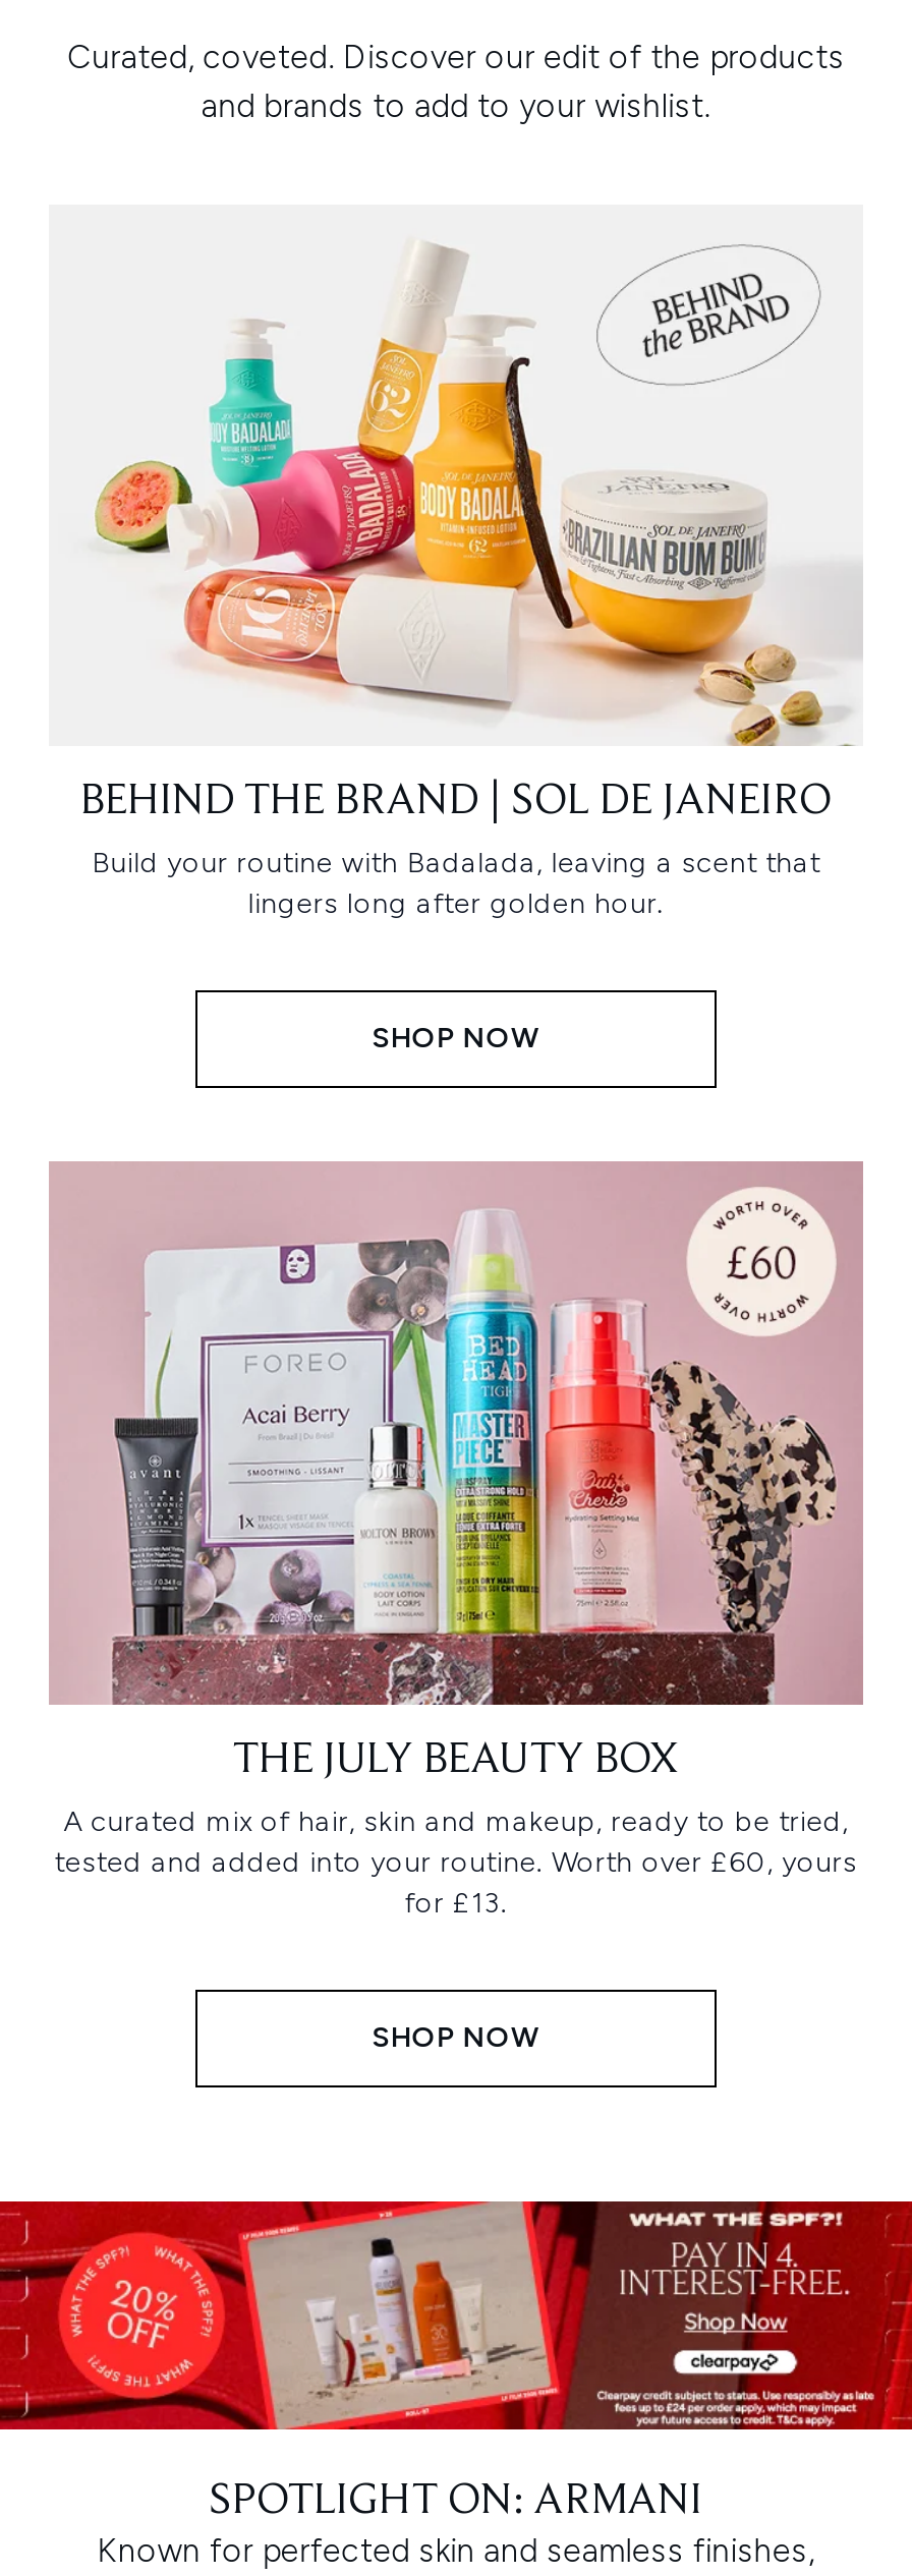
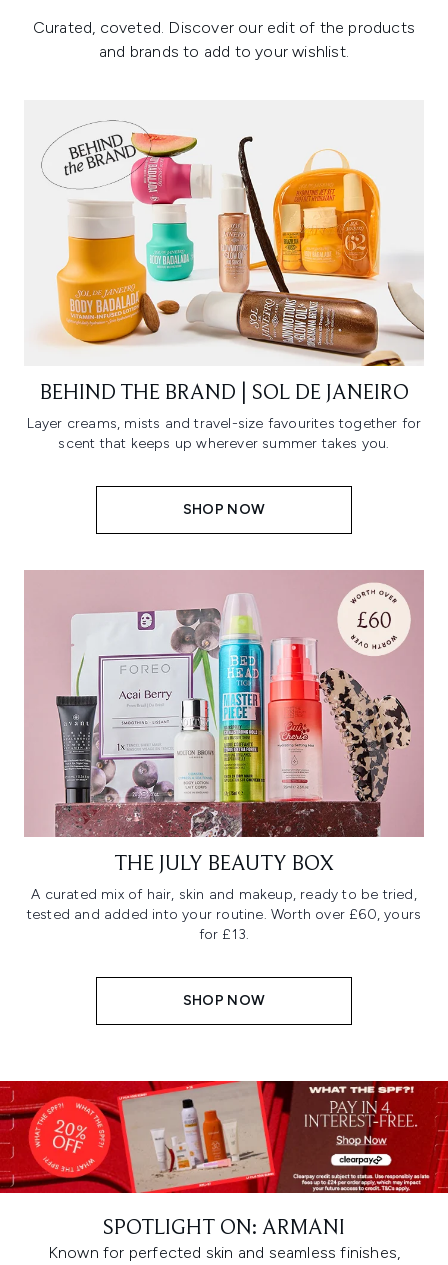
- [image]
+ [image]

- Build your routine with Badalada, leaving a scent that
- lingers long after golden hour.
+ Layer creams, mists and travel-size favourites together for
+ scent that keeps up wherever summer takes you.
